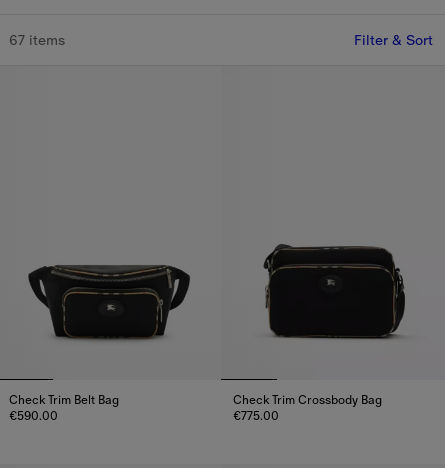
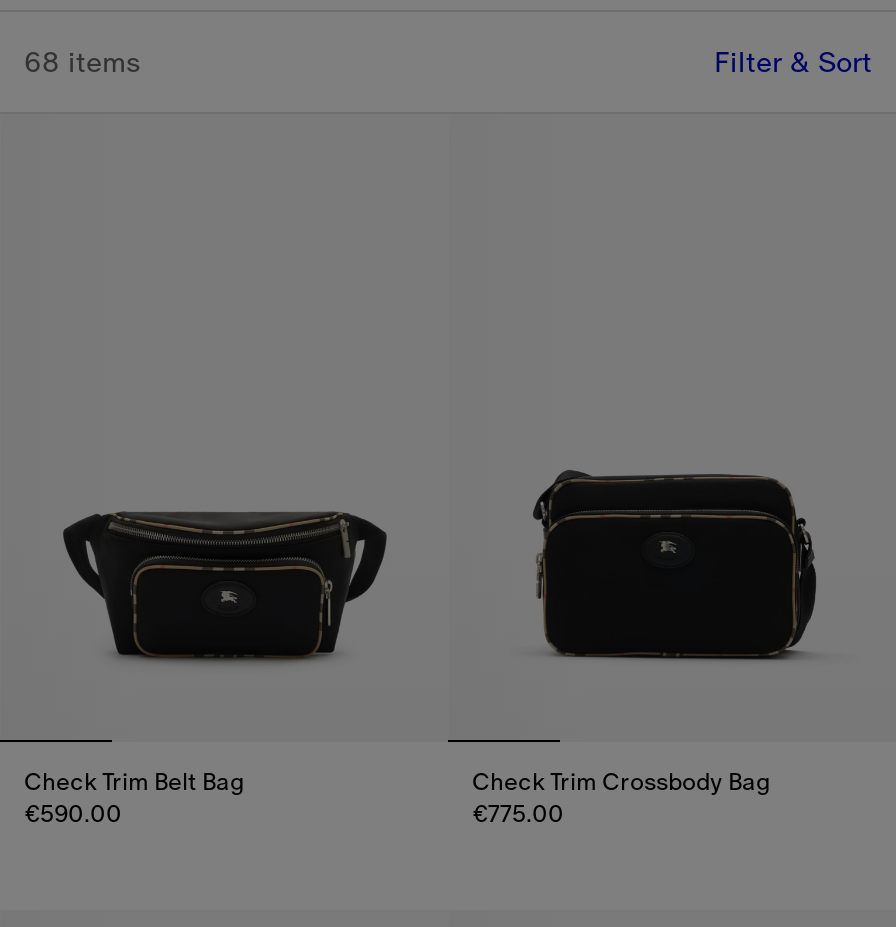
- 67 items
+ 68 items
